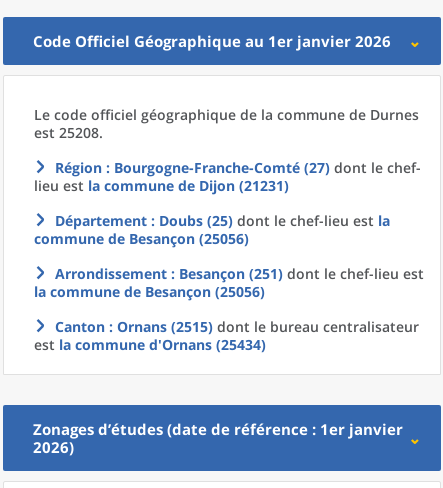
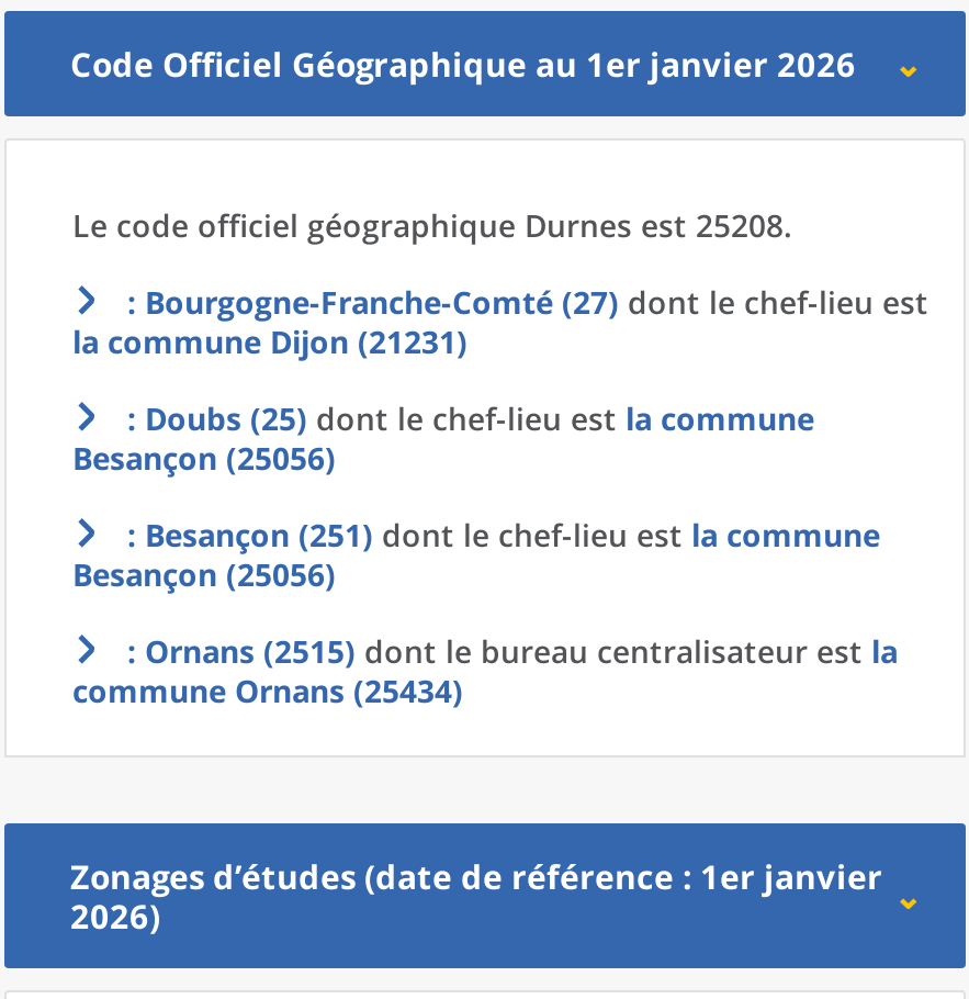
- Le code officiel géographique de la commune de Durnes
- est 25208.
+ Le code officiel géographique Durnes est 25208.

- Région: Bourgogne-Franche-Comté (27) dont le chef-
- lieu est la commune de Dijon (21231)
+ : Bourgogne-Franche-Comté (27) dont le chef-lieu est
+ la communeDijon (21231)

- Département: Doubs (25) dont le chef-lieu est la
- commune de Besançon (25056)
+ : Doubs (25) dont le chef-lieu est la commune
+ Besançon (25056)

- Arrondissement: Besançon (251) dont le chef-lieu est
- la commune de Besançon (25056)
+ : Besançon (251) dont le chef-lieu est la commune
+ Besançon (25056)

- Canton: Ornans (2515) dont le bureau centralisateur
- est la commune d'Ornans (25434)
+ : Ornans (2515) dont le bureau centralisateur est la
+ commune Ornans (25434)
